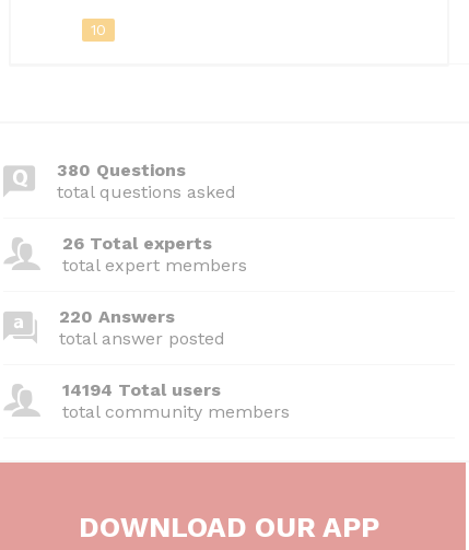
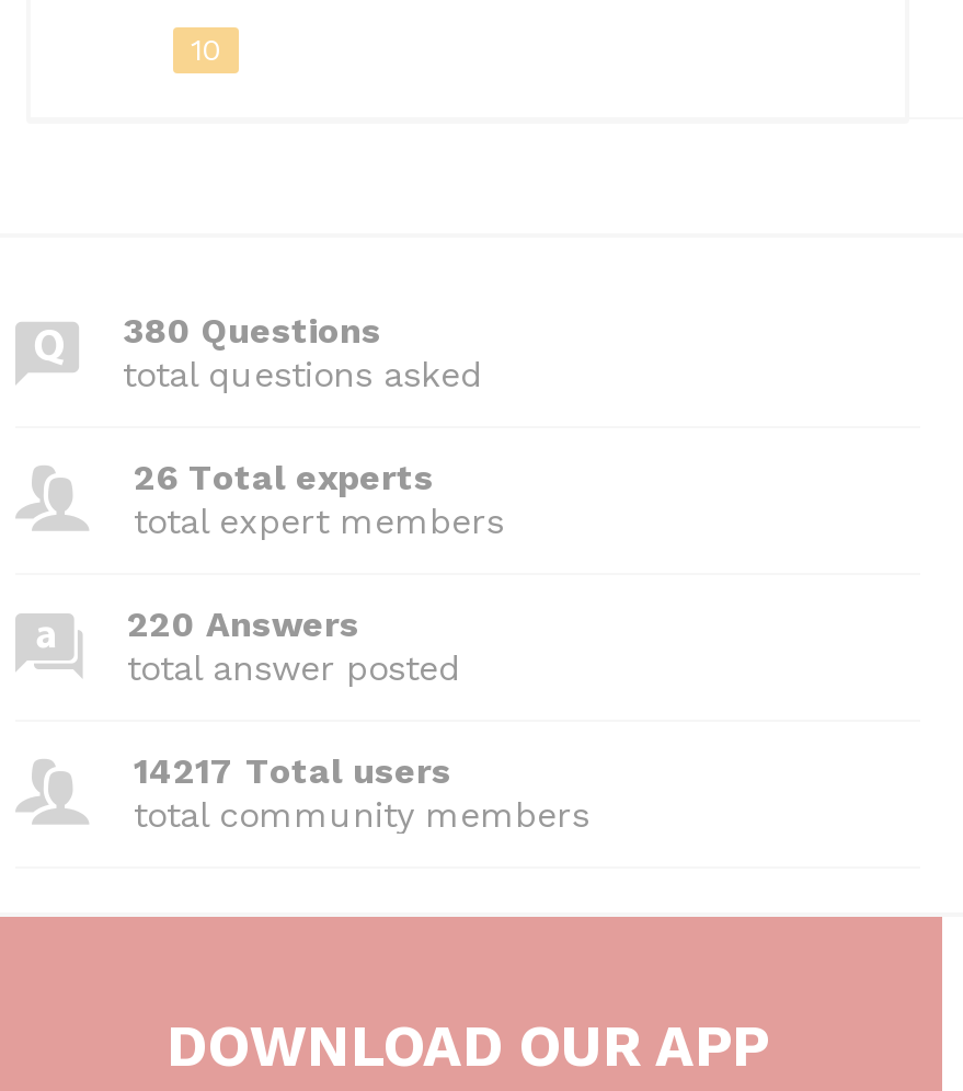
- 14194 Total users
+ 14217 Total users
